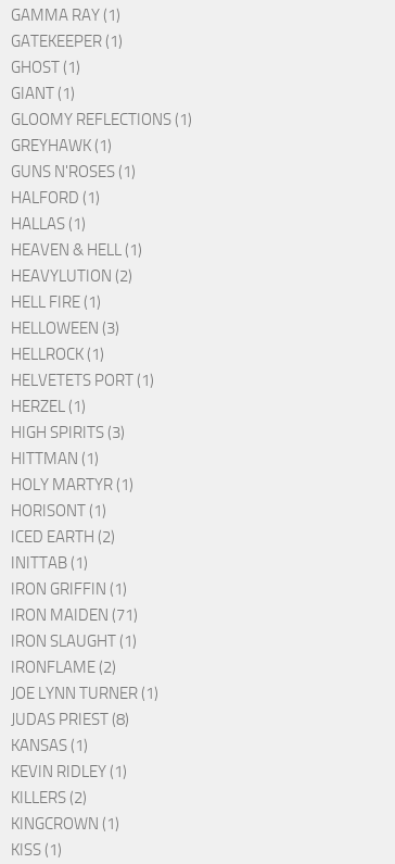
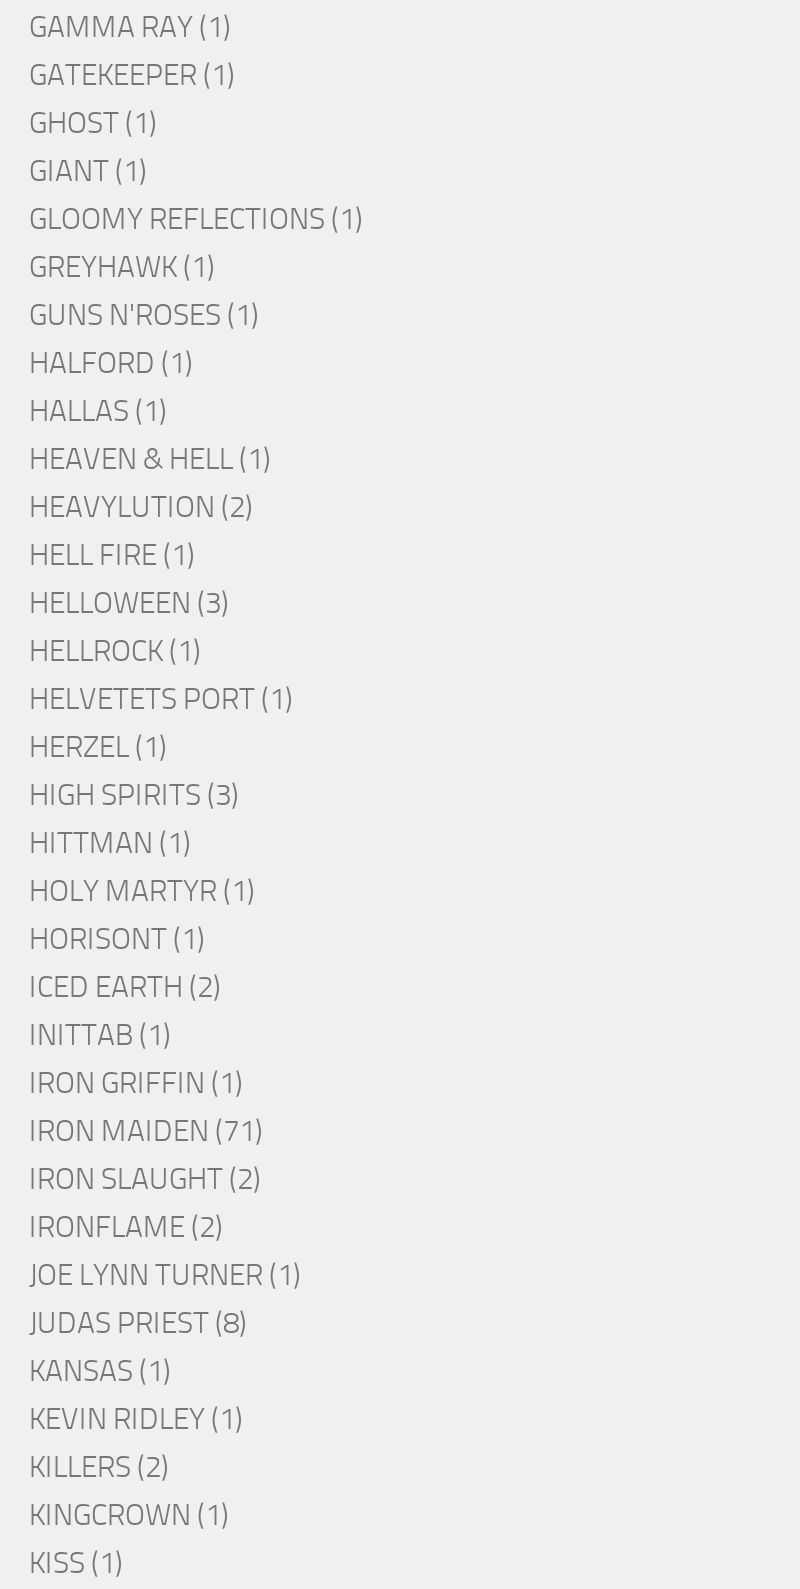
- IRON SLAUGHT (1)
+ IRON SLAUGHT (2)
